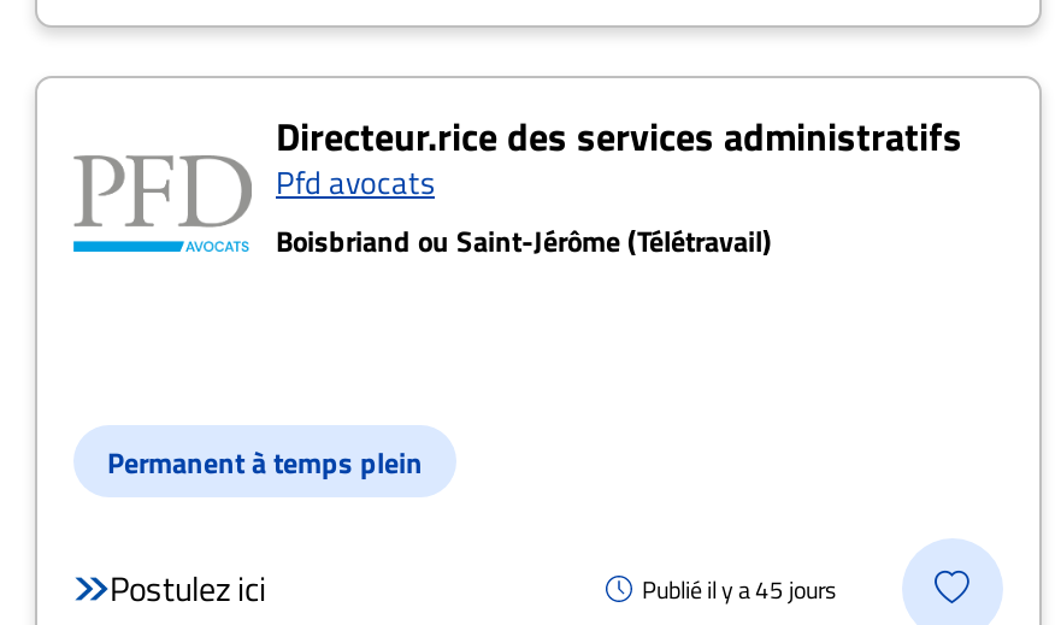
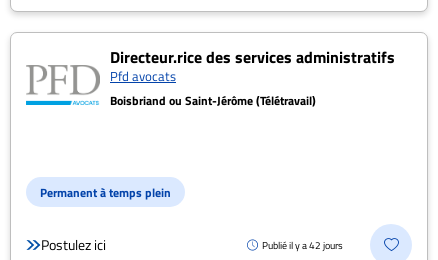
- Publié il y a 45 jours
+ Publié il y a 42 jours
